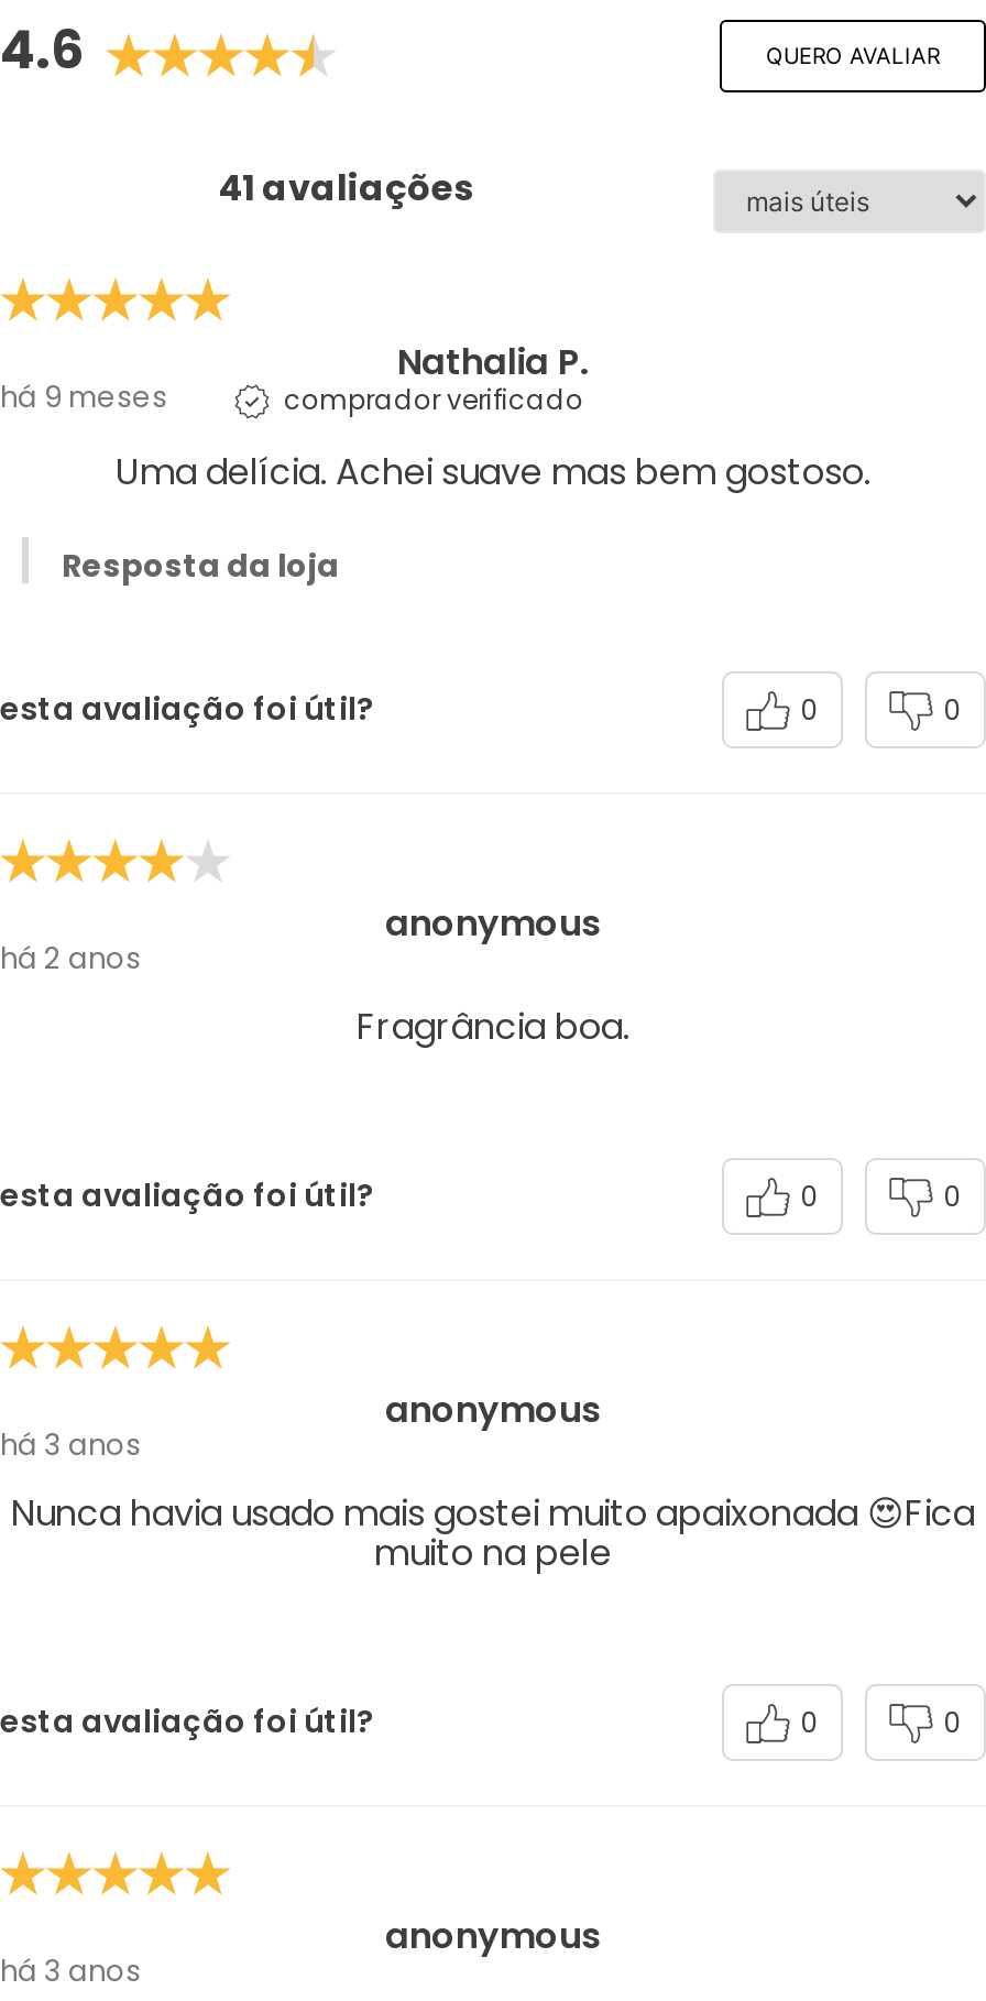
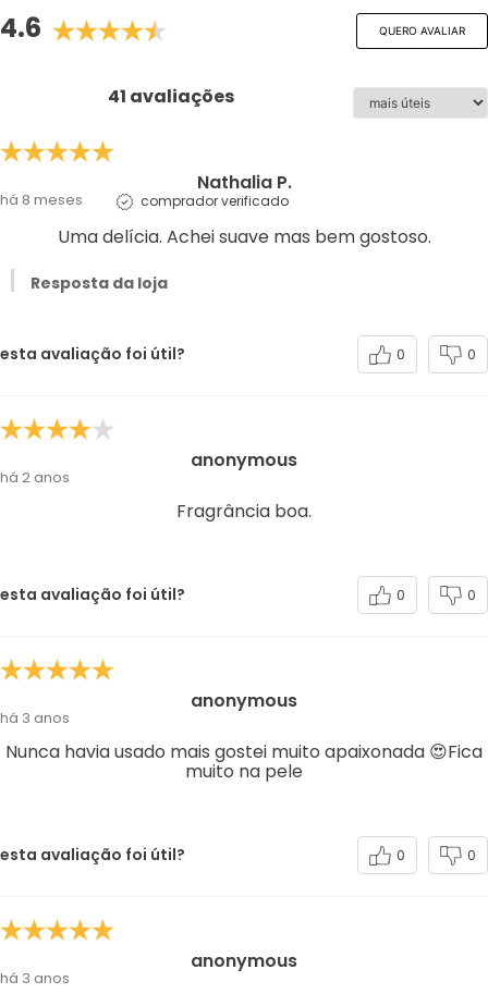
- há 9 meses
+ há 8 meses
